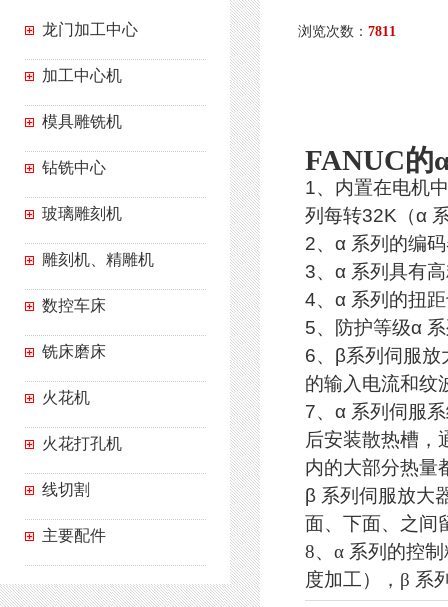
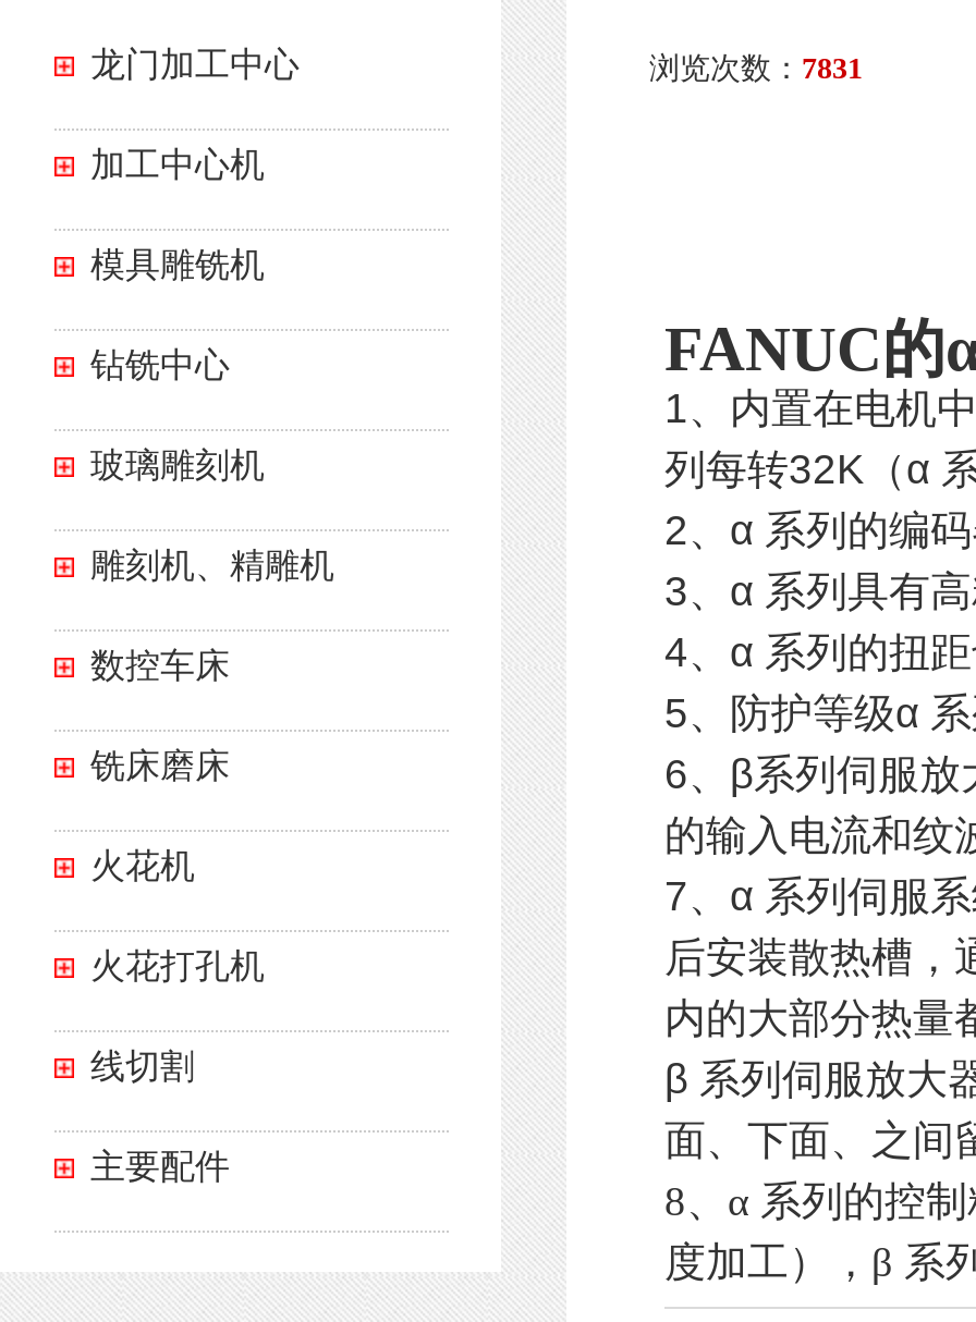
- 浏览次数：7811
+ 浏览次数：7831
